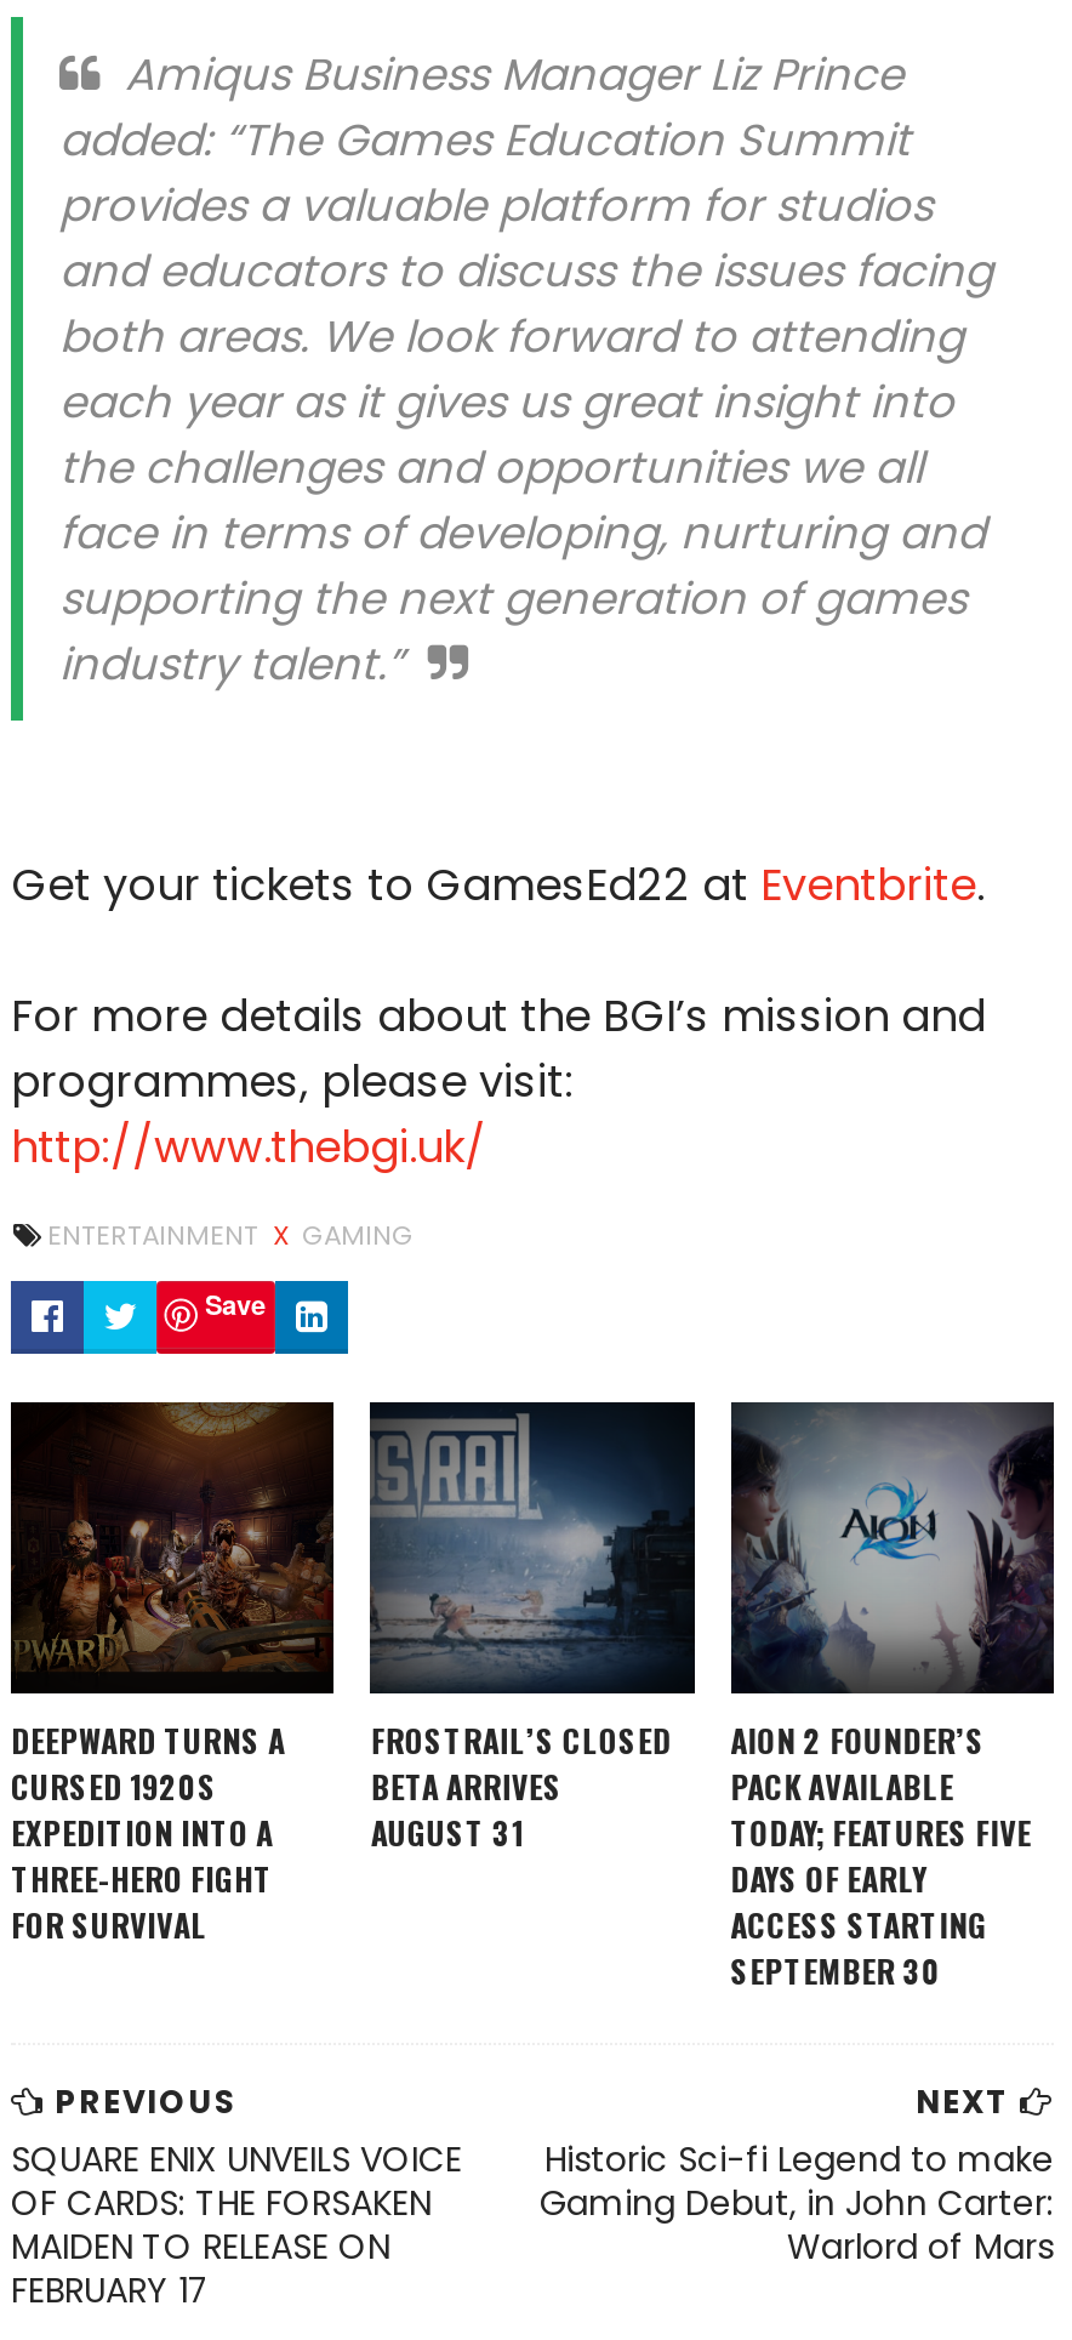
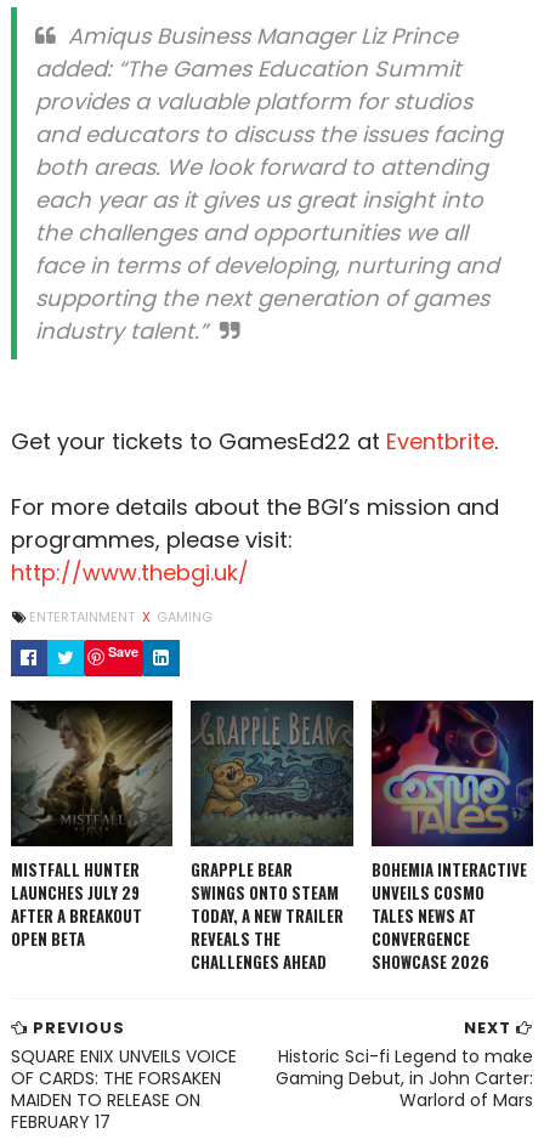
- [image]
- DEEPWARD TURNS A
- CURSED 1920S
- EXPEDITION INTO A
- THREE-HERO FIGHT
- FOR SURVIVAL
+ [image]
+ MISTFALL HUNTER
+ LAUNCHES JULY 29
+ AFTER A BREAKOUT
+ OPEN BETA

- [image]
- FROSTRAIL’S CLOSED
- BETA ARRIVES
- AUGUST 31
+ [image]
+ GRAPPLE BEAR
+ SWINGS ONTO STEAM
+ TODAY, A NEW TRAILER
+ REVEALS THE
+ CHALLENGES AHEAD

- [image]
- AION 2 FOUNDER’S
- PACK AVAILABLE
- TODAY; FEATURES FIVE
- DAYS OF EARLY
- ACCESS STARTING
- SEPTEMBER 30
+ [image]
+ BOHEMIA INTERACTIVE
+ UNVEILS COSMO
+ TALES NEWS AT
+ CONVERGENCE
+ SHOWCASE 2026
